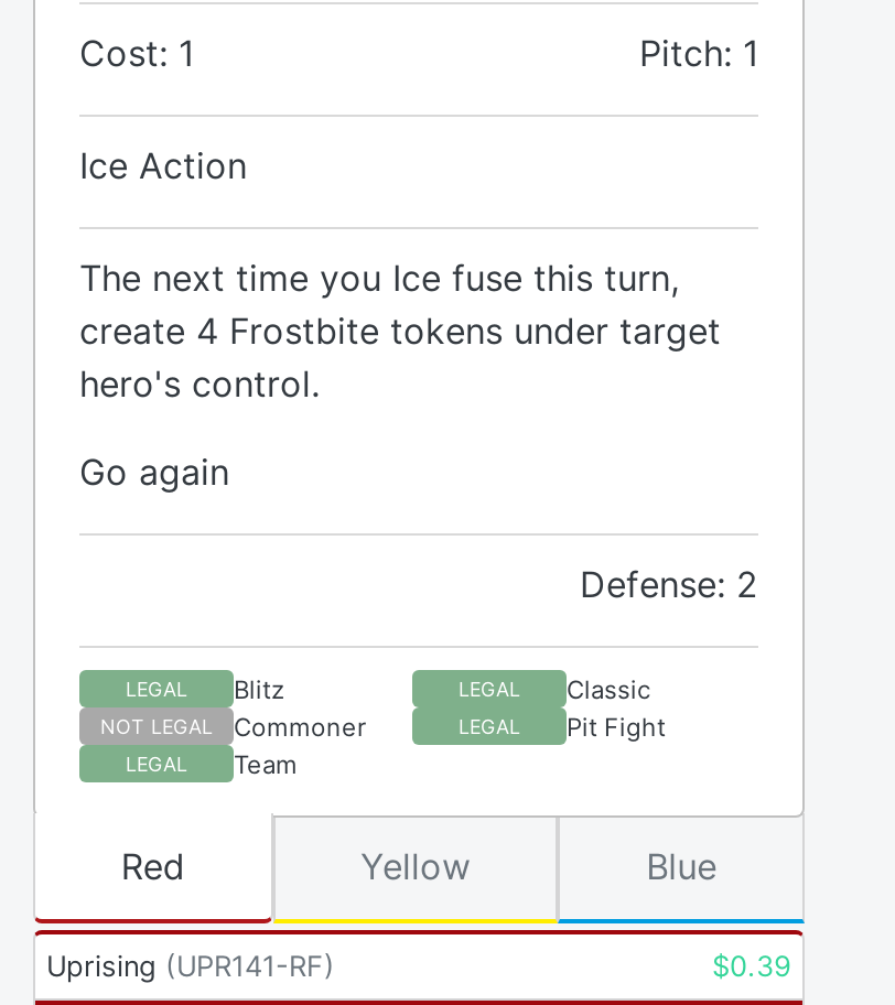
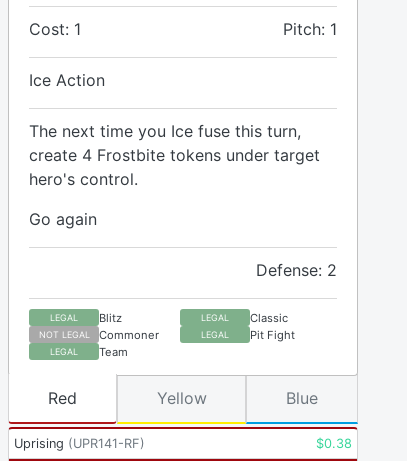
- $0.39
+ $0.38
